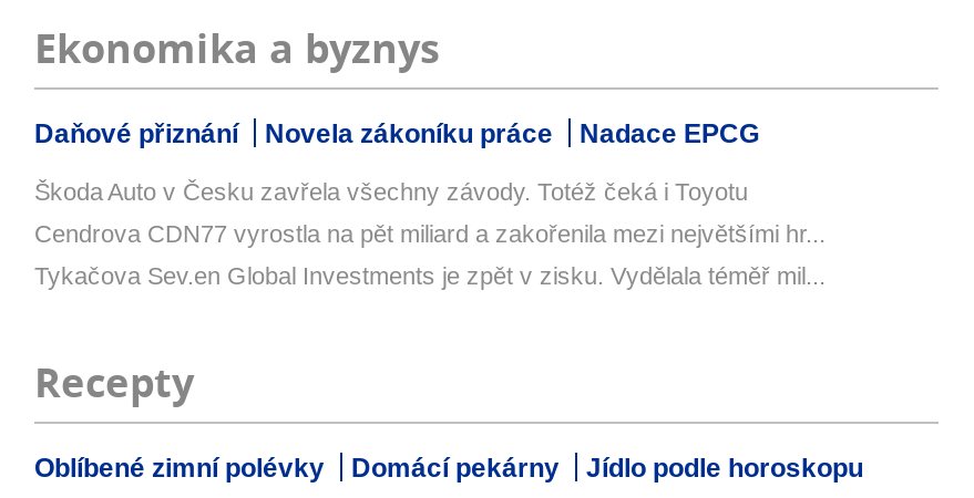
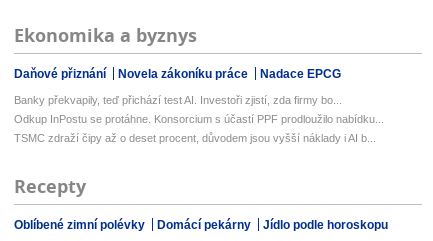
- Škoda Auto v Česku zavřela všechny závody. Totéž čeká i Toyotu
+ Banky překvapily, teď přichází test AI. Investoři zjistí, zda firmy bo...

- Cendrova CDN77 vyrostla na pět miliard a zakořenila mezi největšími hr...
+ Odkup InPostu se protáhne. Konsorcium s účastí PPF prodloužilo nabídku...

- Tykačova Sev.en Global Investments je zpět v zisku. Vydělala téměř mil...
+ TSMC zdraží čipy až o deset procent, důvodem jsou vyšší náklady i AI b...
